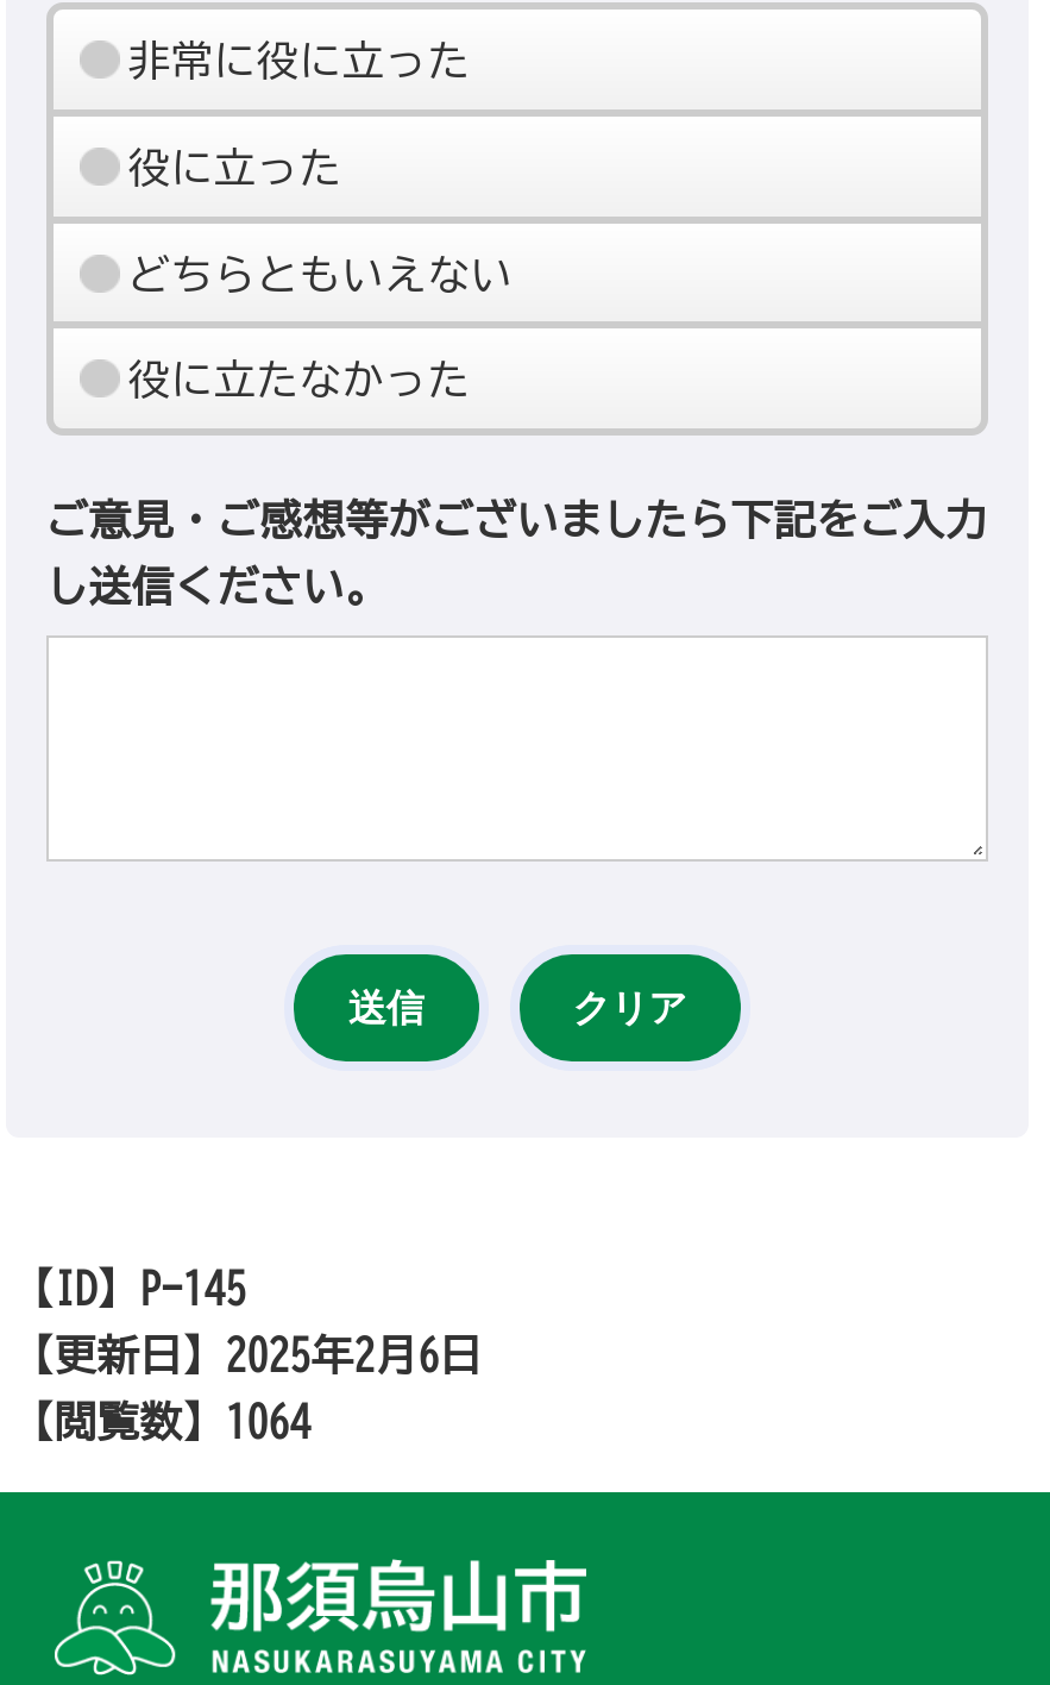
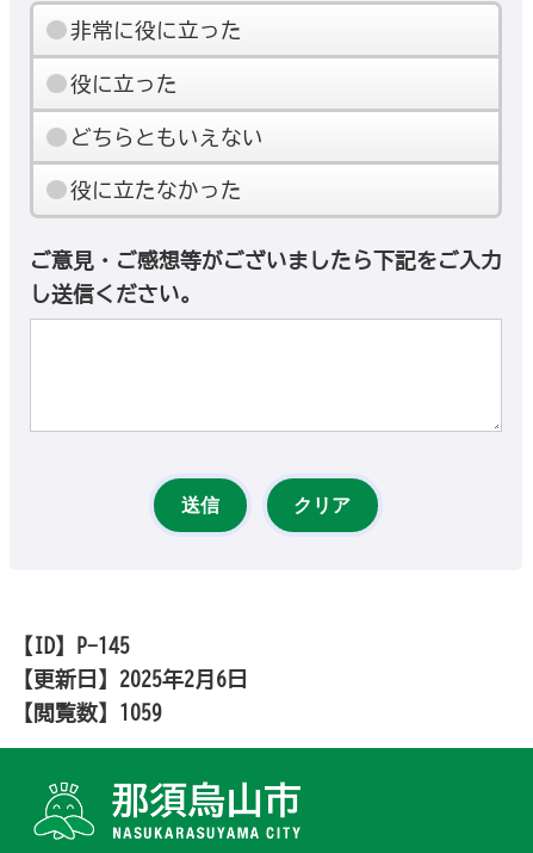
- 【閲覧数】1064
+ 【閲覧数】1059
